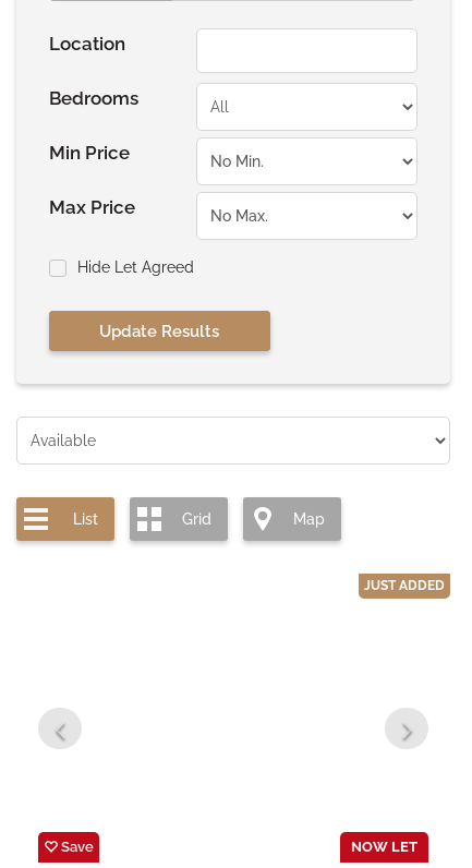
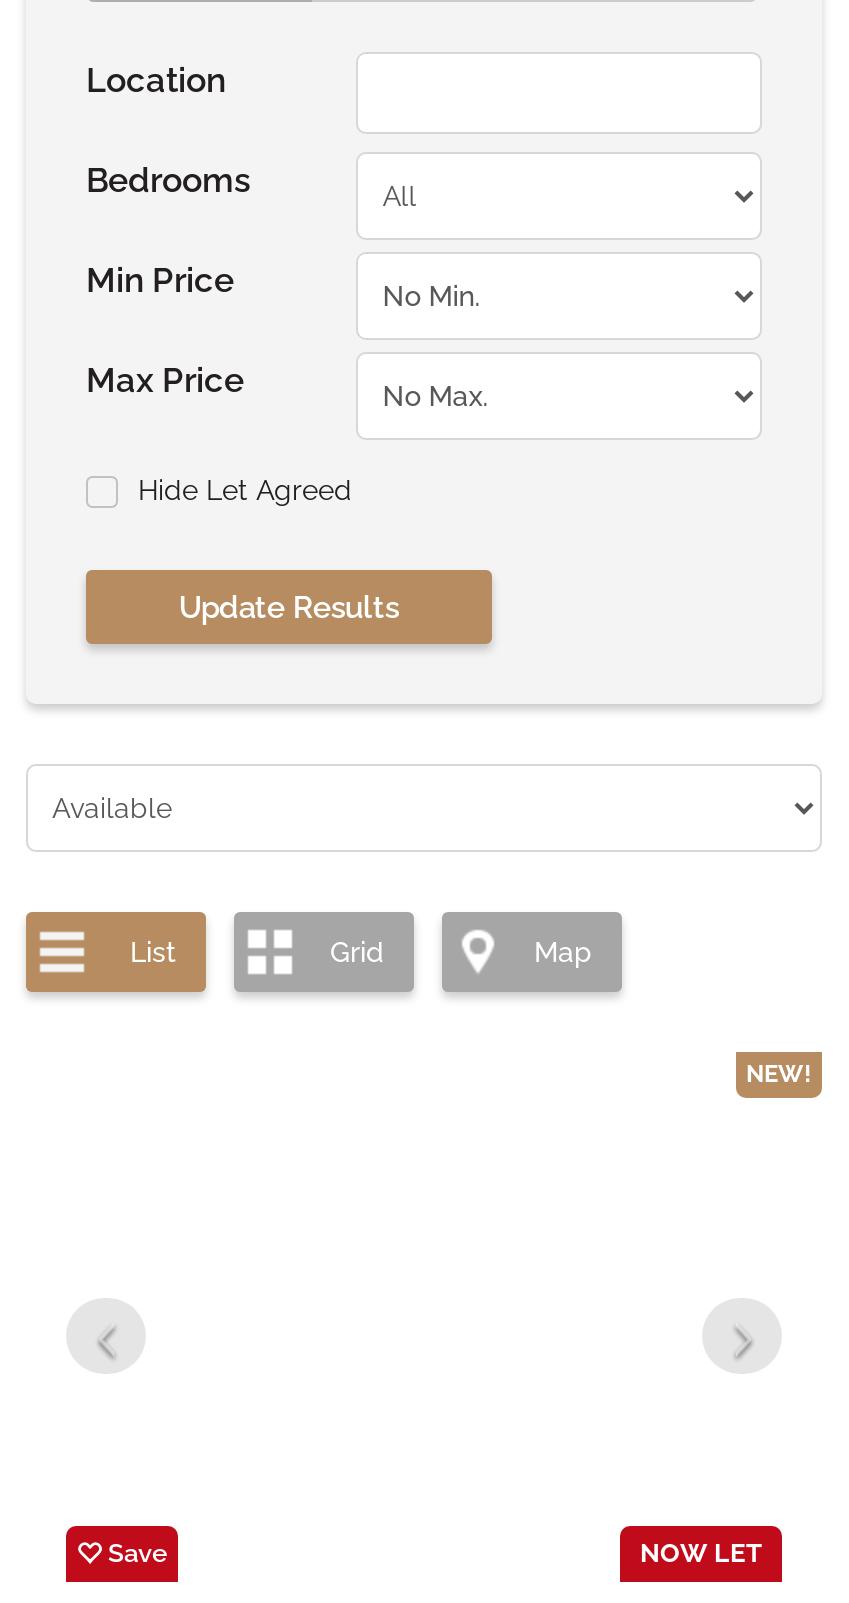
- JUST ADDED
+ NEW!
